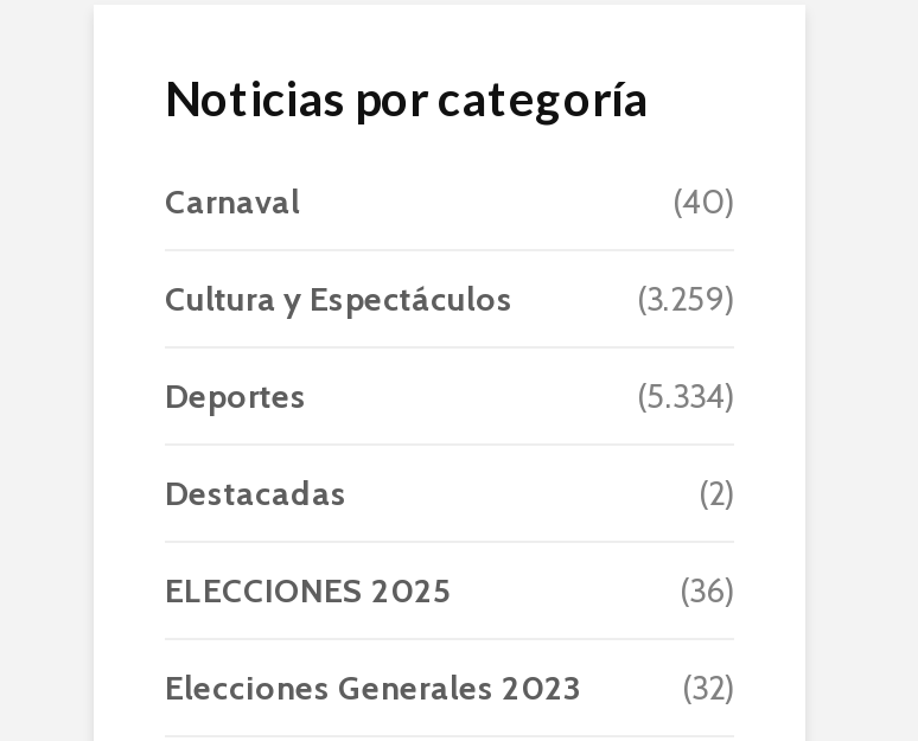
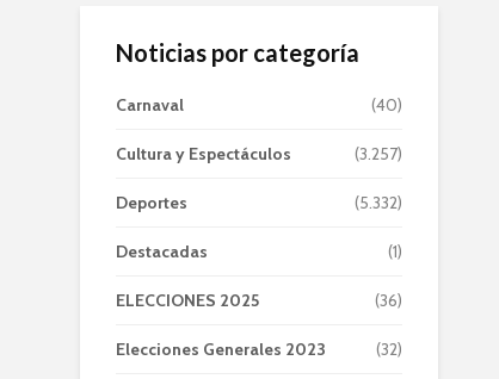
- (3.259)
+ (3.257)

- (5.334)
+ (5.332)

- (2)
+ (1)
